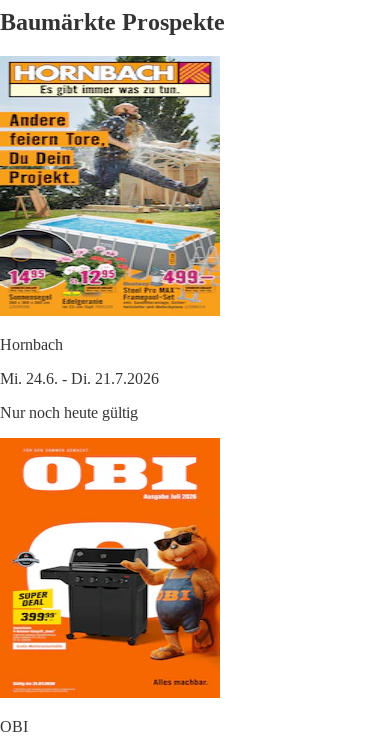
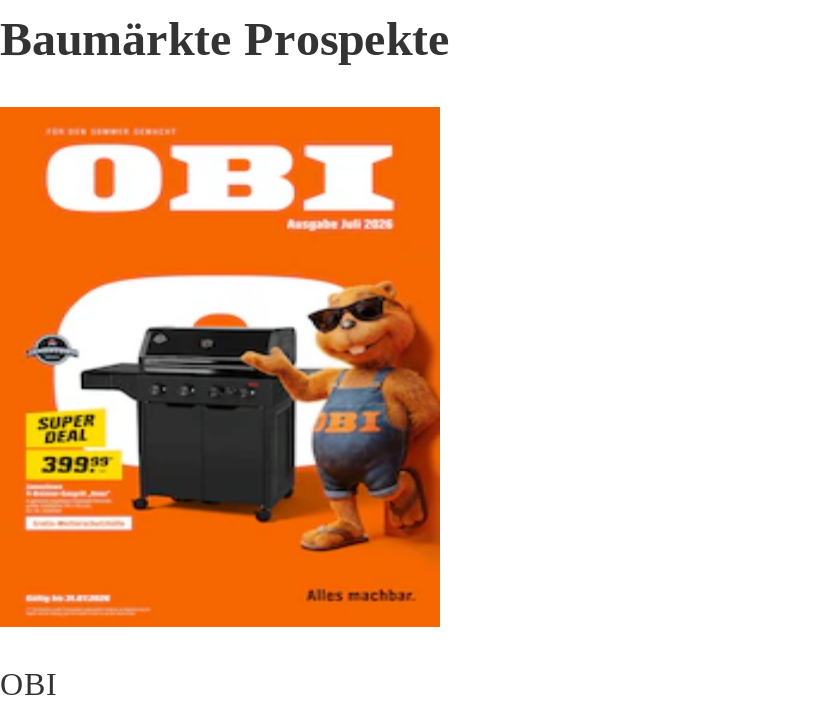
- [image]
- Hornbach
- Mi. 24.6. - Di. 21.7.2026
- Nur noch heute gültig
